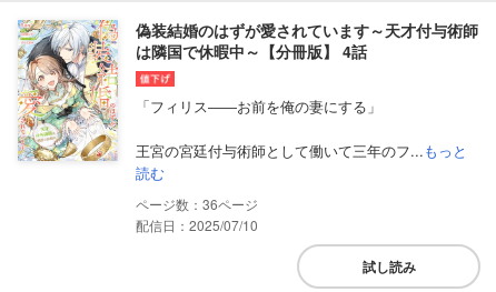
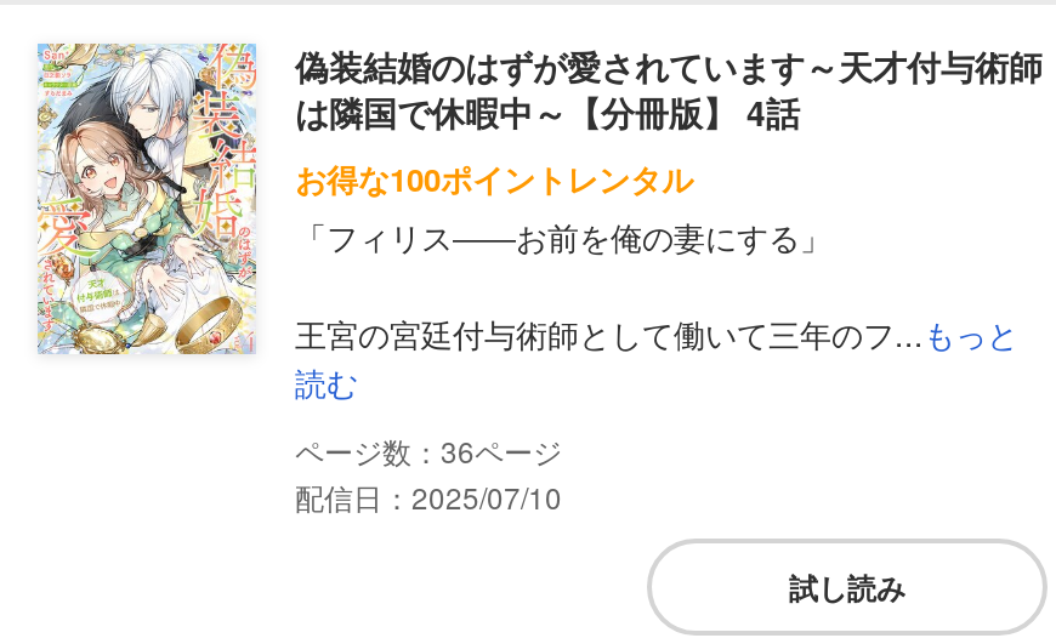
+ お得な100ポイントレンタル
